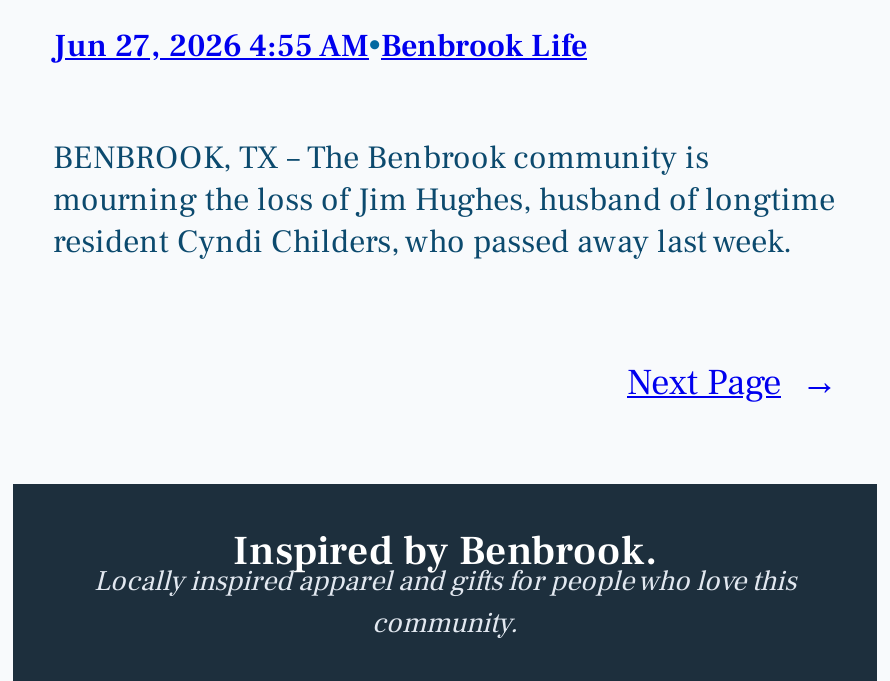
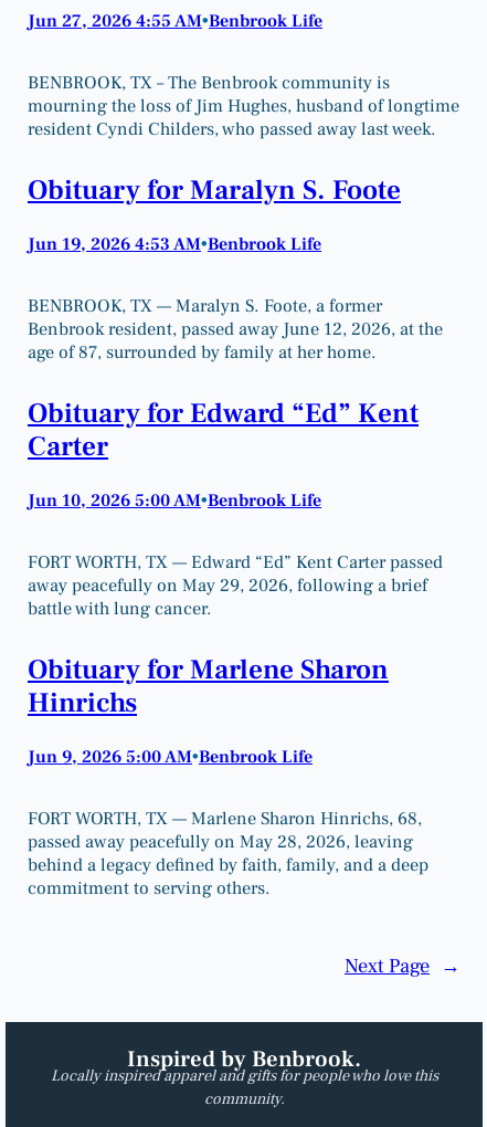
+ Obituary for Maralyn S. Foote
+ Jun 19, 2026 4:53 AM•Benbrook Life
+ BENBROOK, TX — Maralyn S. Foote, a former
+ Benbrook resident, passed away June 12, 2026, at the
+ age of 87, surrounded by family at her home.
+ Obituary for Edward “Ed” Kent
+ Carter
+ Jun 10, 2026 5:00 AM•Benbrook Life
+ FORT WORTH, TX — Edward “Ed” Kent Carter passed
+ away peacefully on May 29, 2026, following a brief
+ battle with lung cancer.
+ Obituary for Marlene Sharon
+ Hinrichs
+ Jun 9, 2026 5:00 AM•Benbrook Life
+ FORT WORTH, TX — Marlene Sharon Hinrichs, 68,
+ passed away peacefully on May 28, 2026, leaving
+ behind a legacy defined by faith, family, and a deep
+ commitment to serving others.
